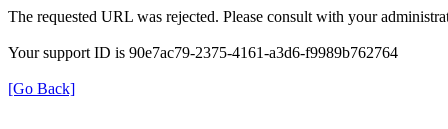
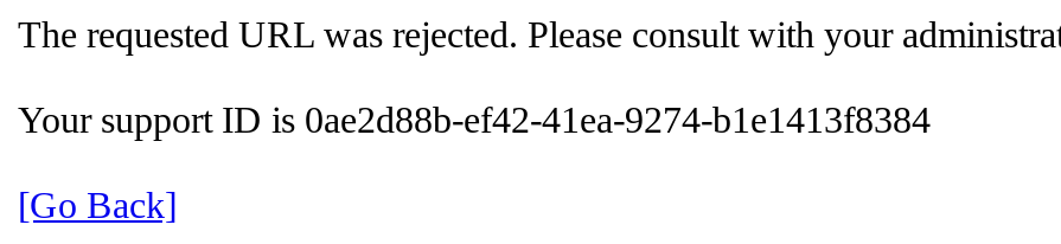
- Your support ID is 90e7ac79-2375-4161-a3d6-f9989b762764
+ Your support ID is 0ae2d88b-ef42-41ea-9274-b1e1413f8384
